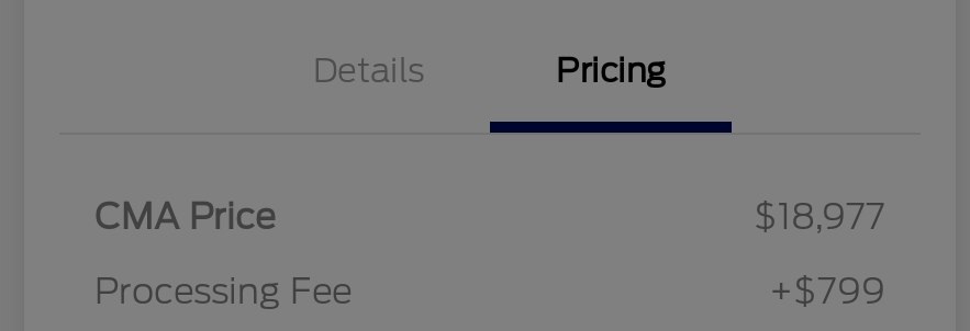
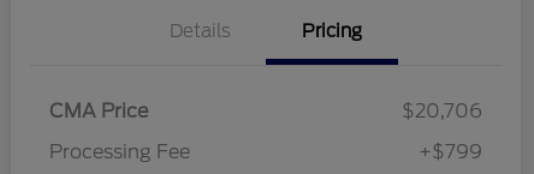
- $18,977
+ $20,706
